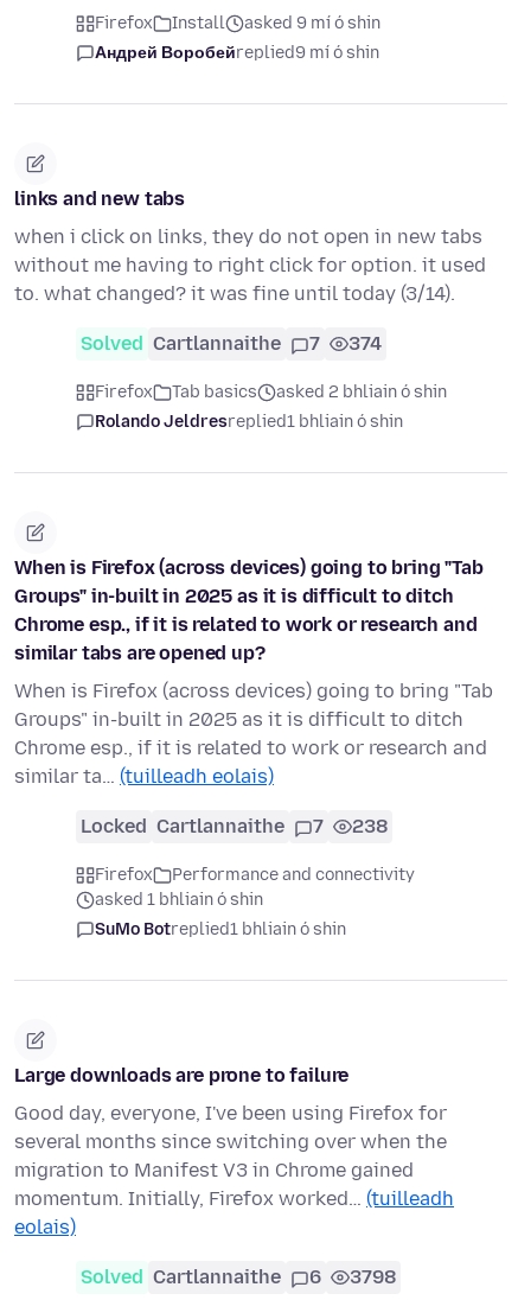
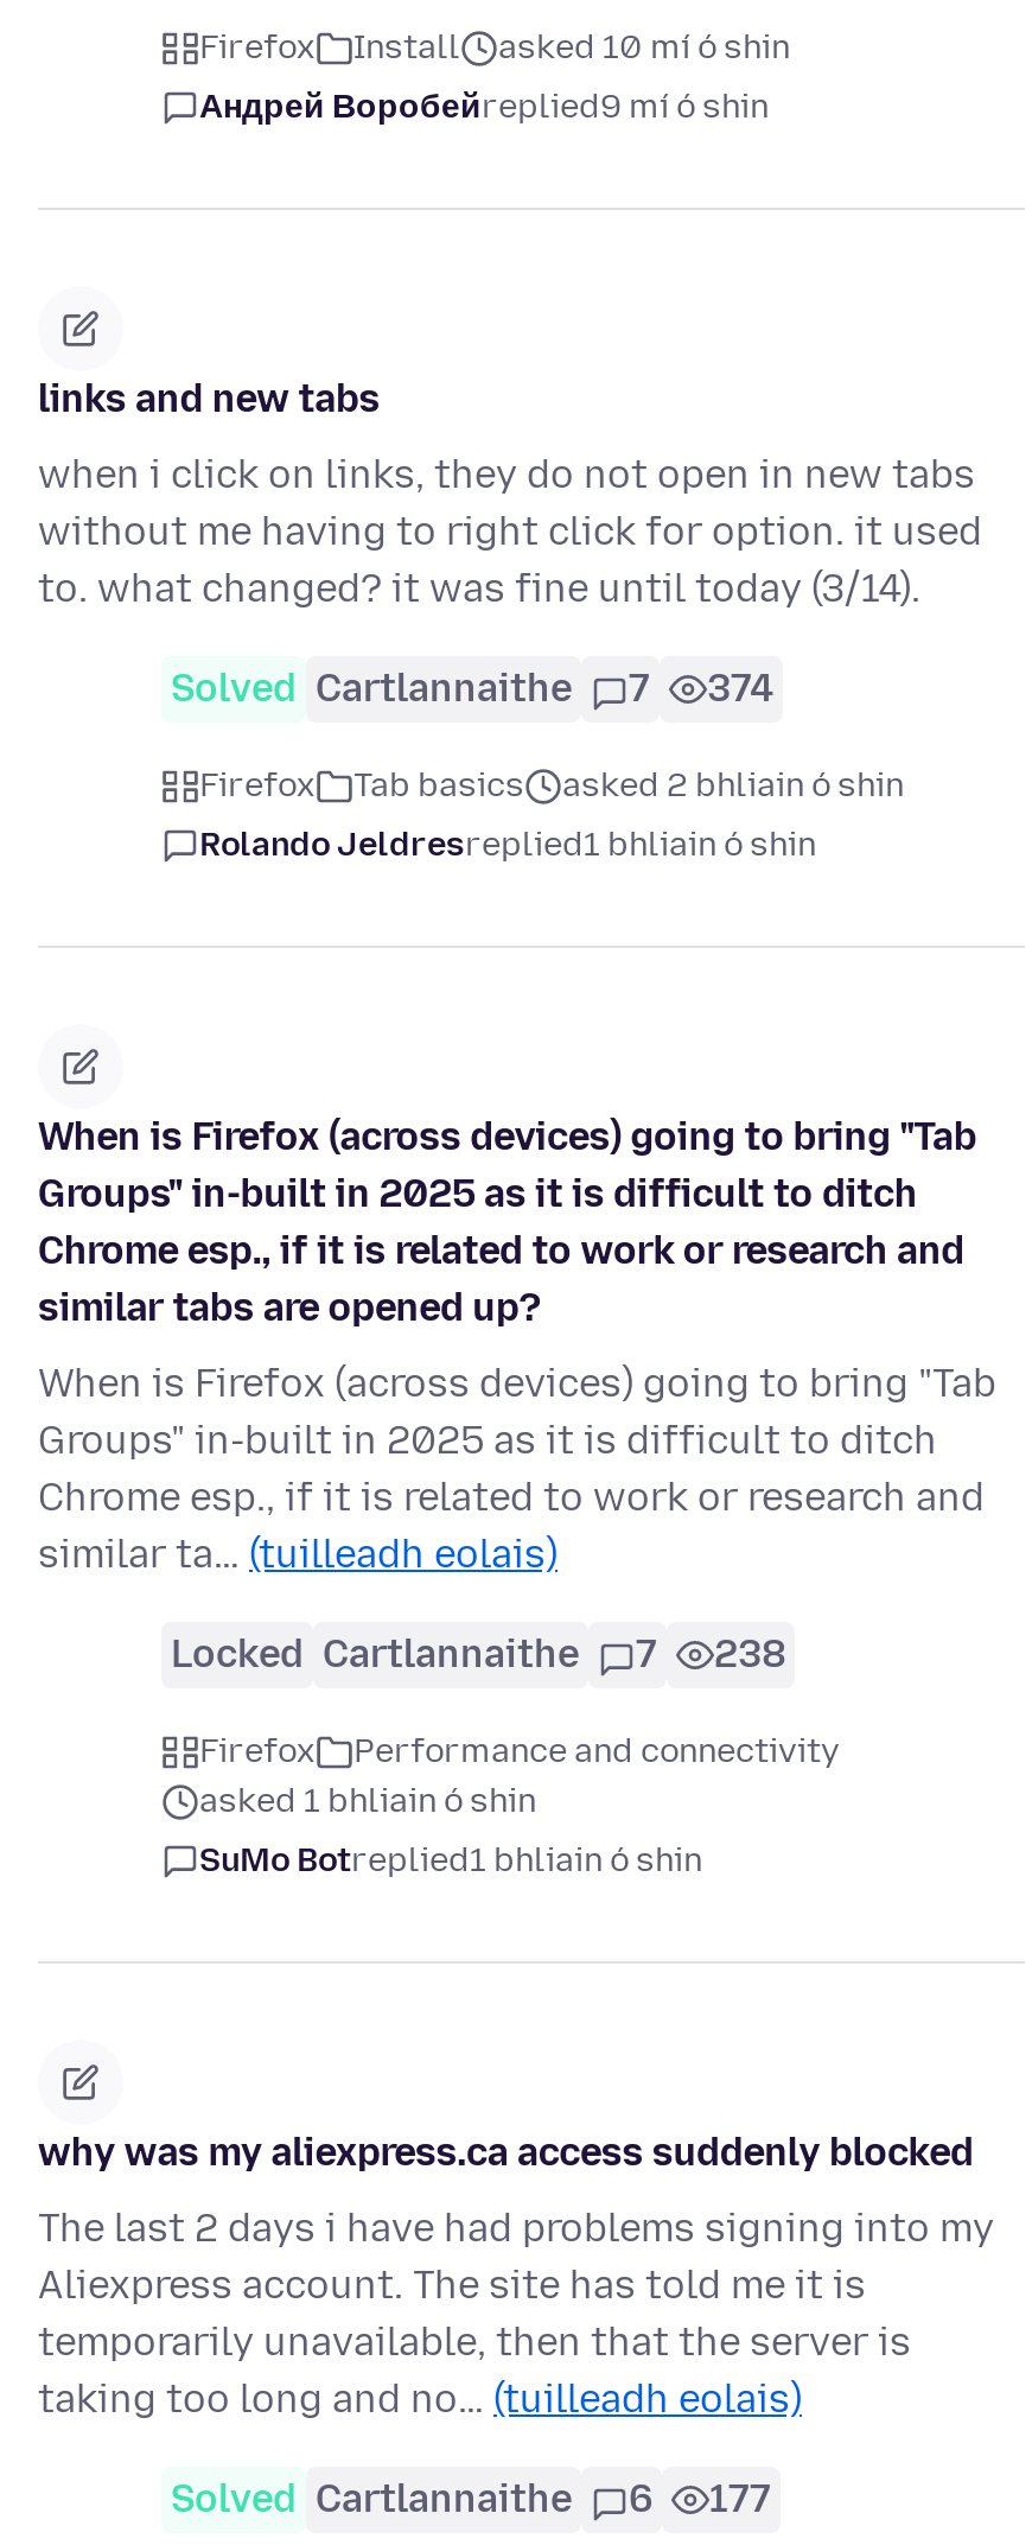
- asked 9 mí ó shin
+ asked 10 mí ó shin

- Large downloads are prone to failure
+ why was my aliexpress.ca access suddenly blocked

- Good day, everyone, I've been using Firefox for
- several months since switching over when the
- migration to Manifest V3 in Chrome gained
- momentum. Initially, Firefox worked… (tuilleadh
- eolais)
+ The last 2 days i have had problems signing into my
+ Aliexpress account. The site has told me it is
+ temporarily unavailable, then that the server is
+ taking too long and no… (tuilleadh eolais)

- Solved Cartlannaithe 6 3798
+ Solved Cartlannaithe 6 177
